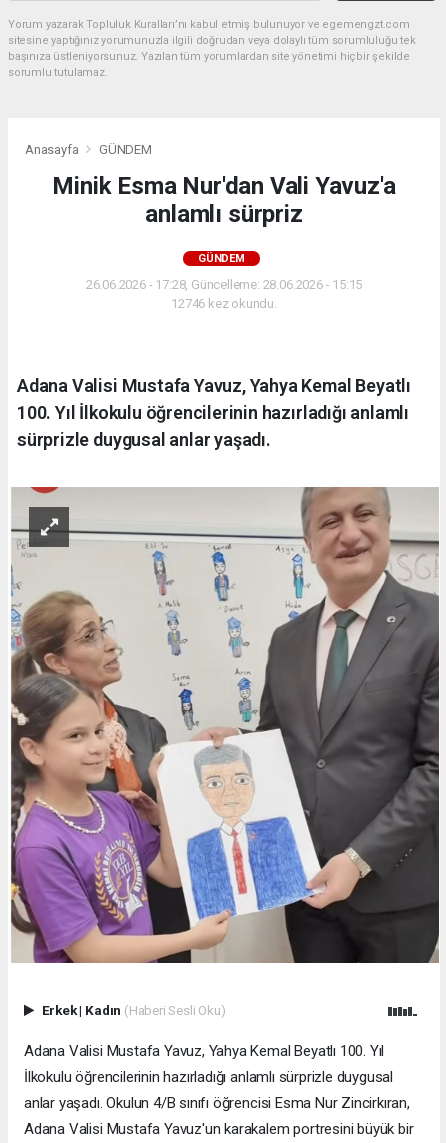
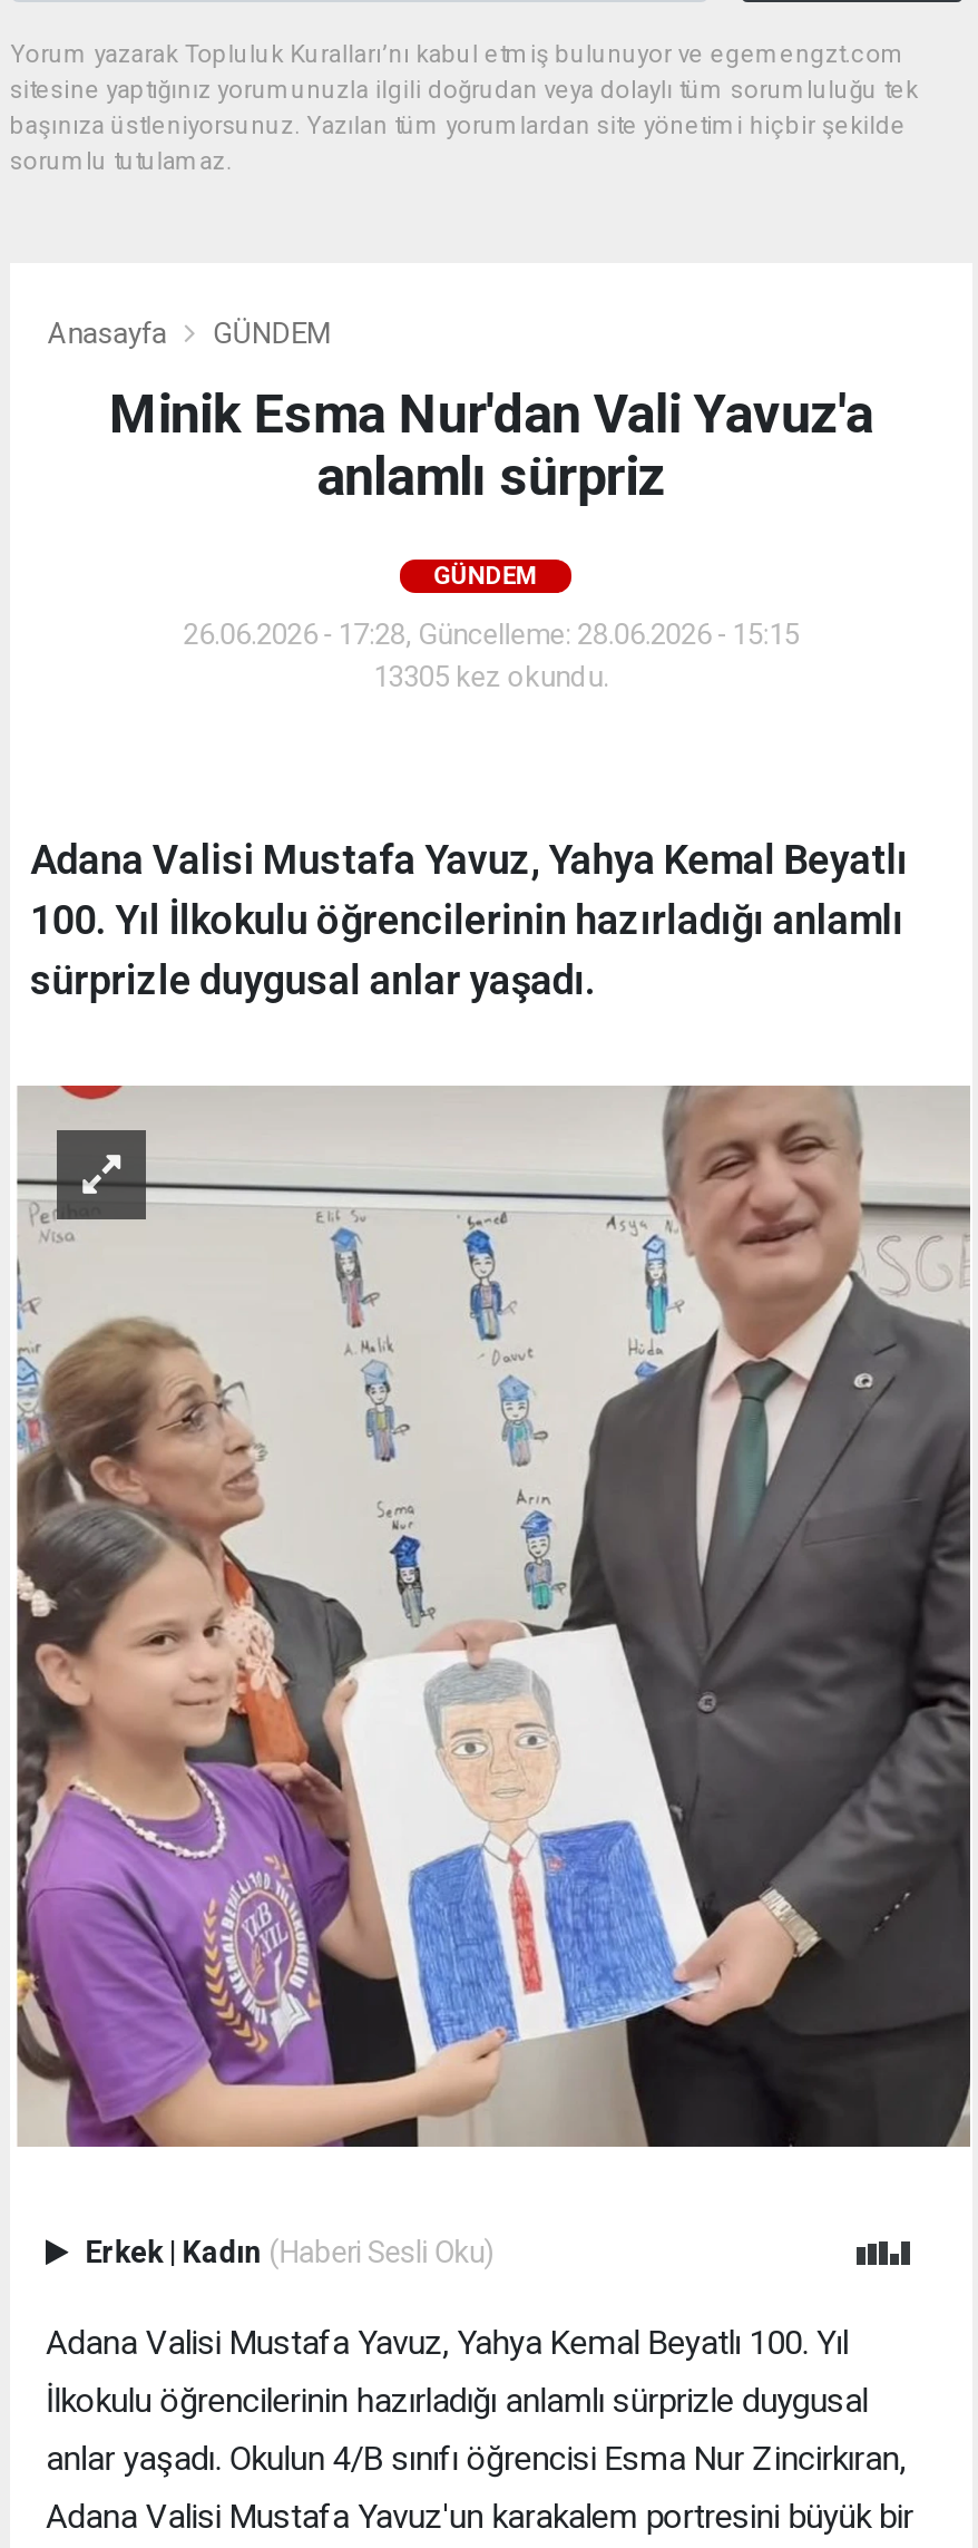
- 12746 kez okundu.
+ 13305 kez okundu.
